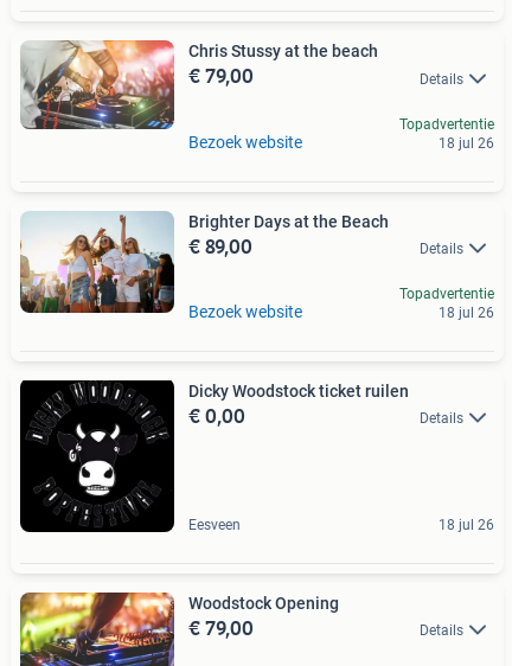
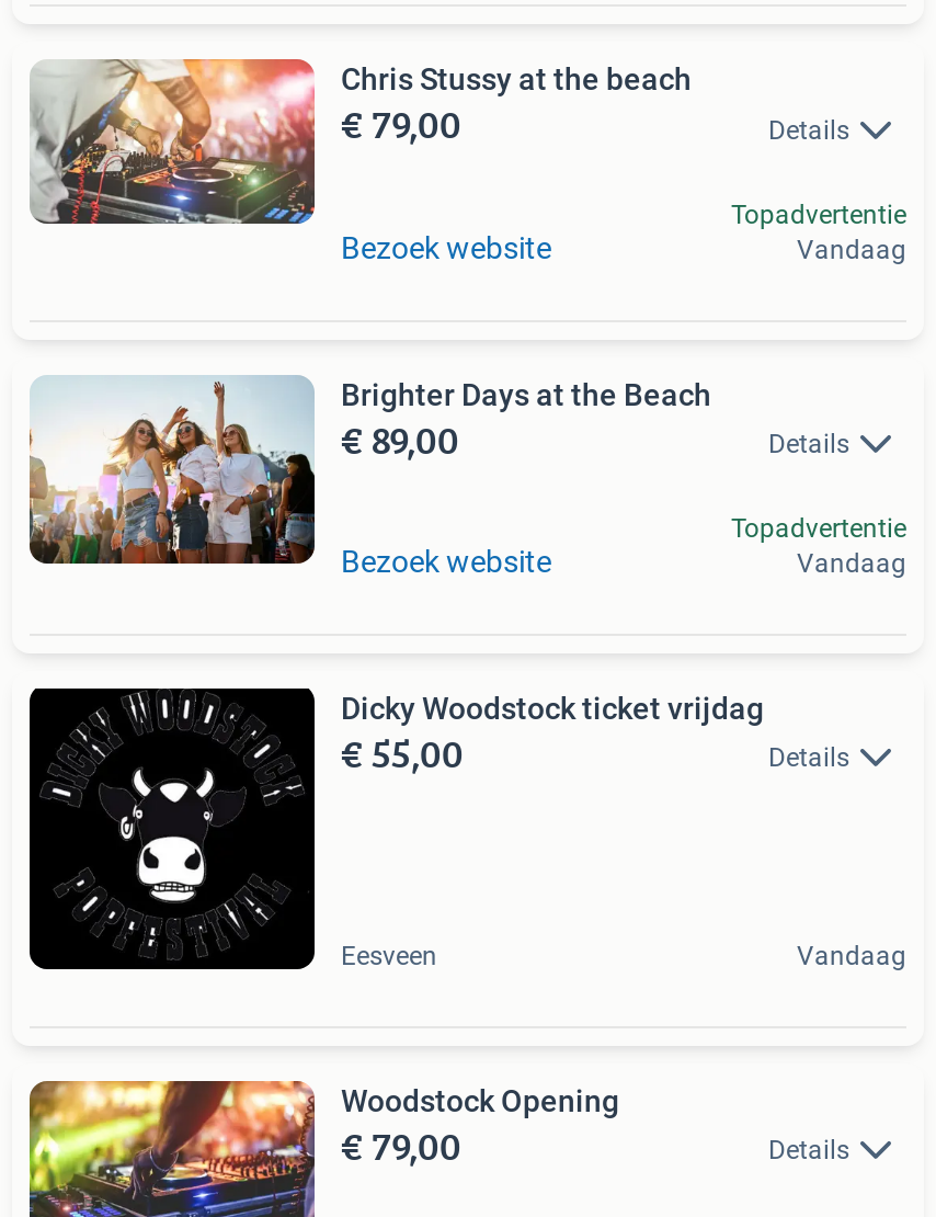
- 18 jul 26
+ Vandaag

- 18 jul 26
+ Vandaag

- Dicky Woodstock ticket ruilen
- € 0,00
+ Dicky Woodstock ticket vrijdag
+ € 55,00

- 18 jul 26
+ Vandaag
